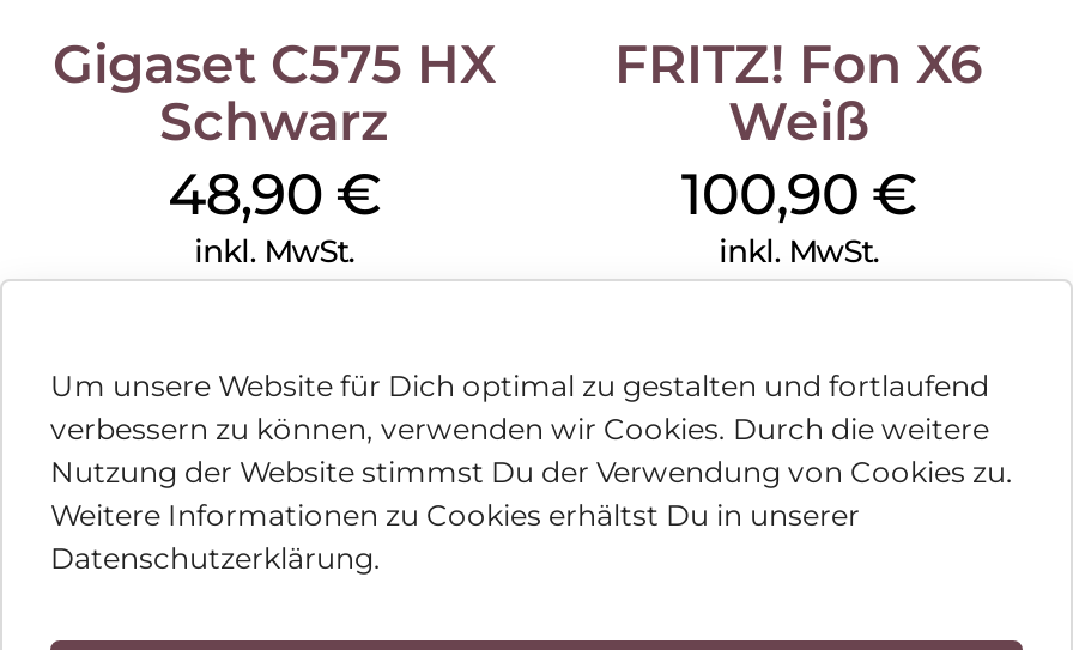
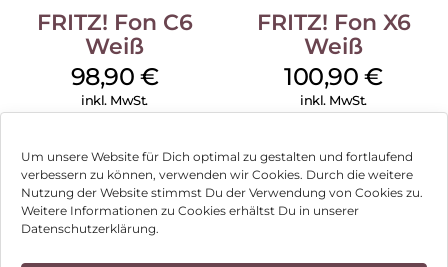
- Gigaset C575 HX
- Schwarz
- 48,90 €
+ FRITZ! Fon C6
+ Weiß
+ 98,90 €
